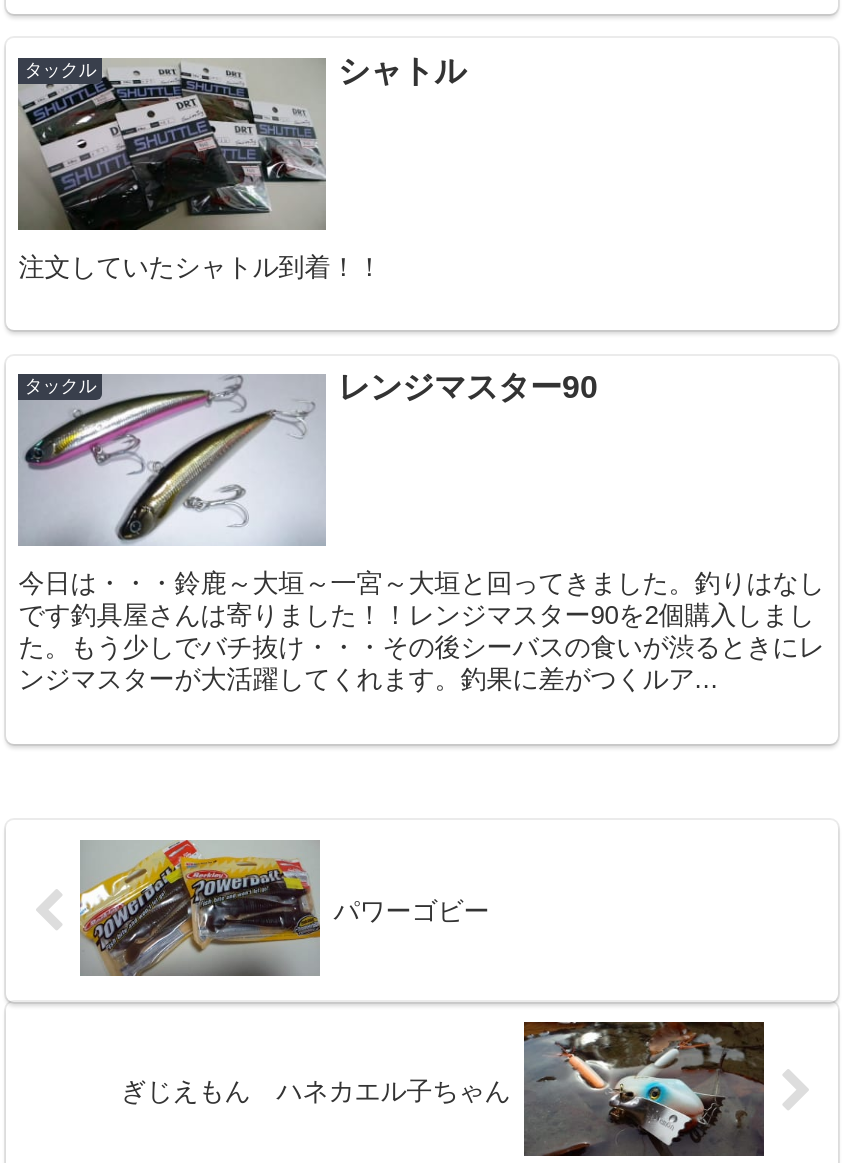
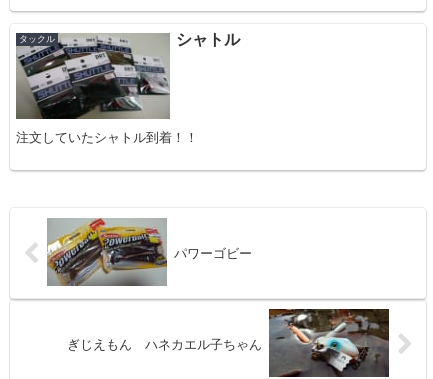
- [image]
- タックル
- レンジマスター90

- 今日は・・・鈴鹿～大垣～一宮～大垣と回ってきました。釣りはなし
- です釣具屋さんは寄りました！！レンジマスター90を2個購入しまし
- た。もう少しでバチ抜け・・・その後シーバスの食いが渋るときにレ
- ンジマスターが大活躍してくれます。釣果に差がつくルア...
